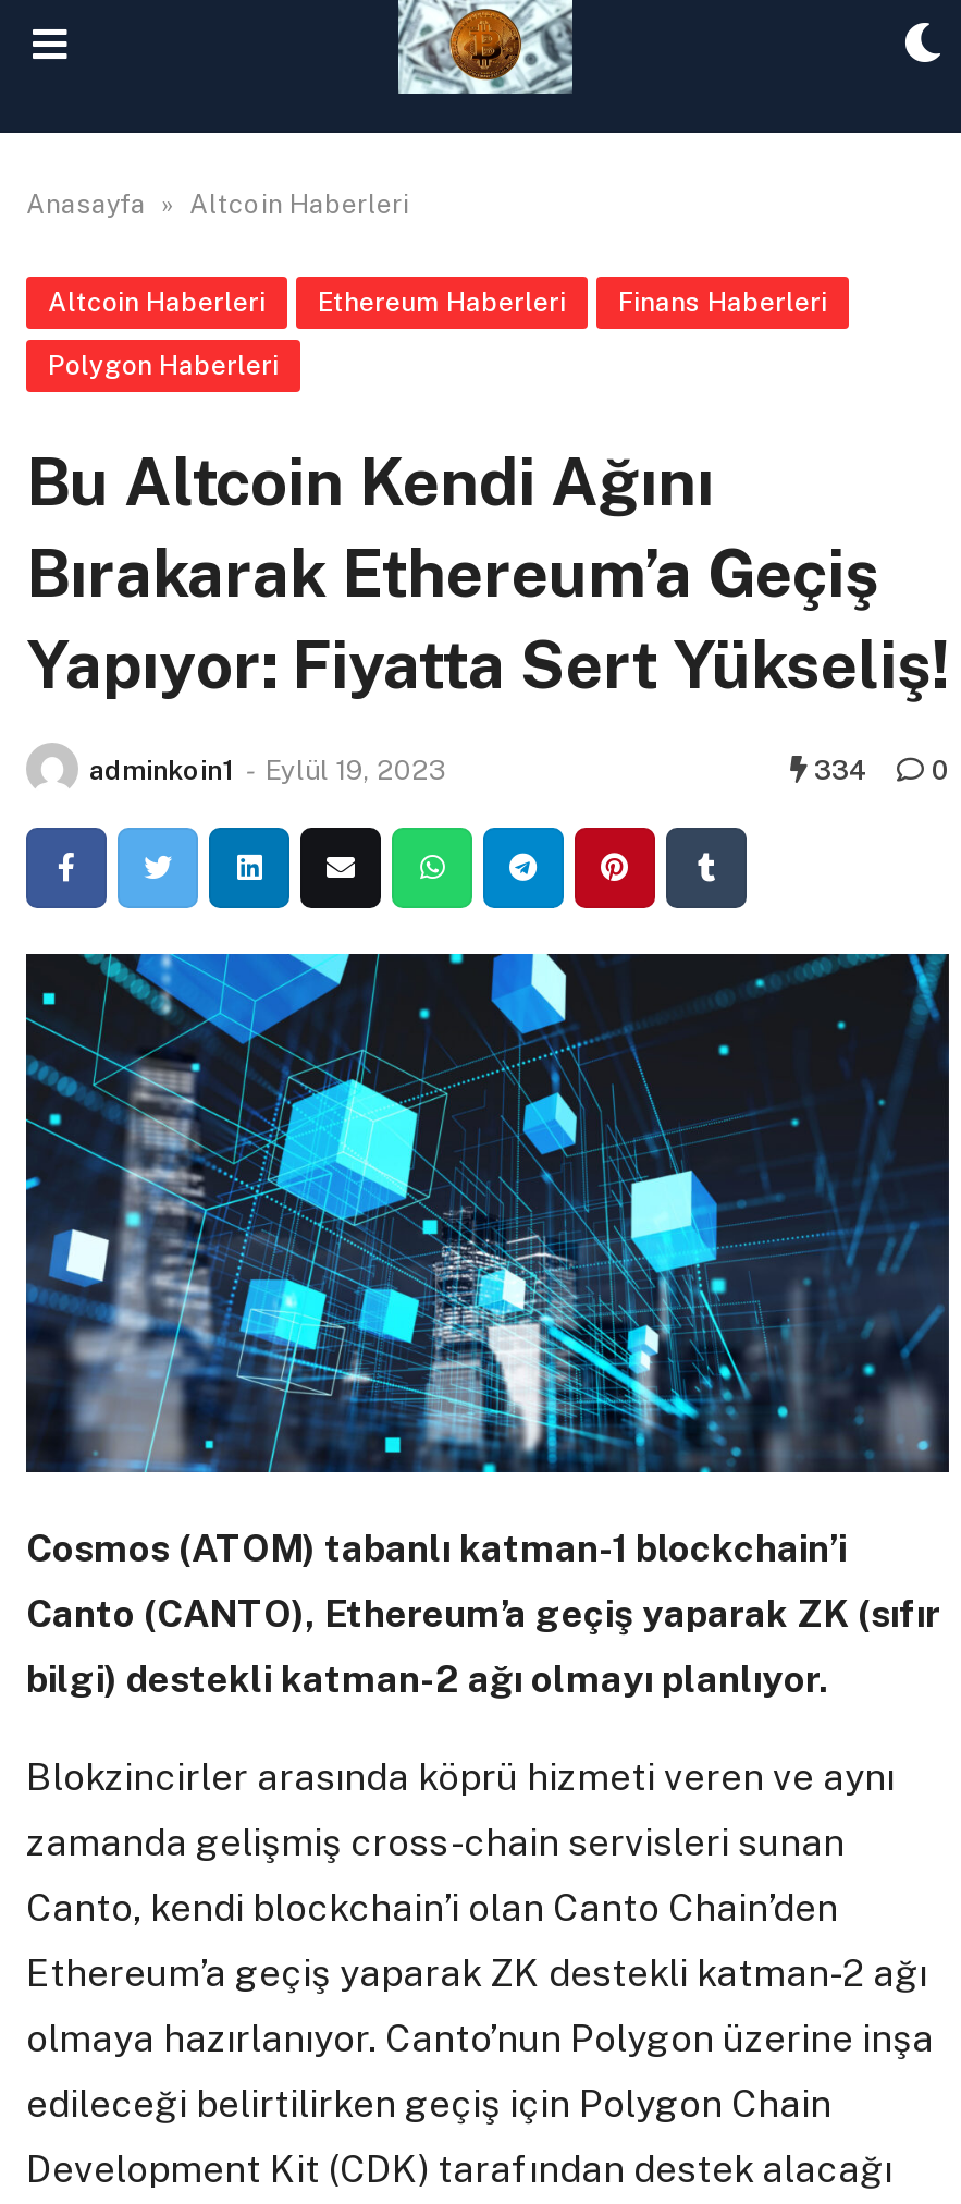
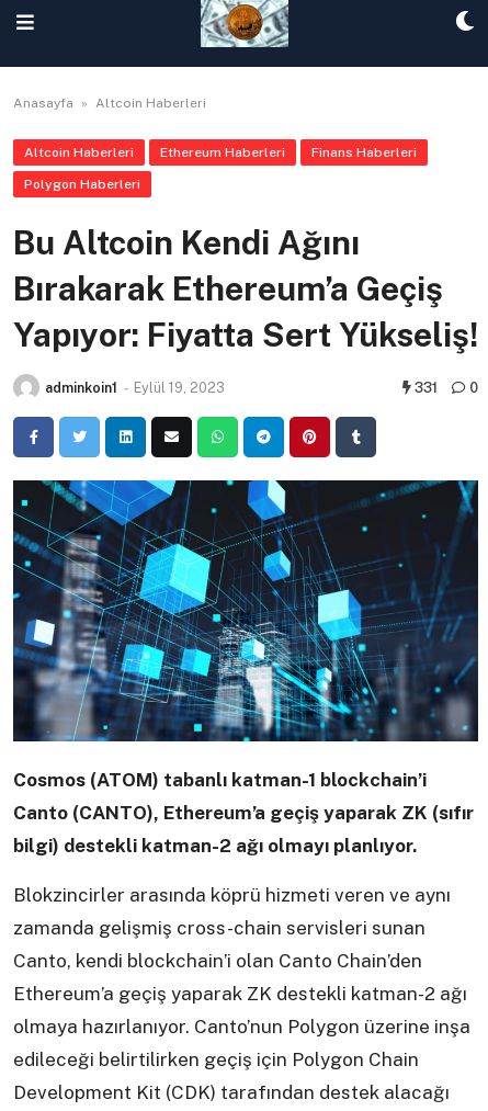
- 334 0
+ 331 0
